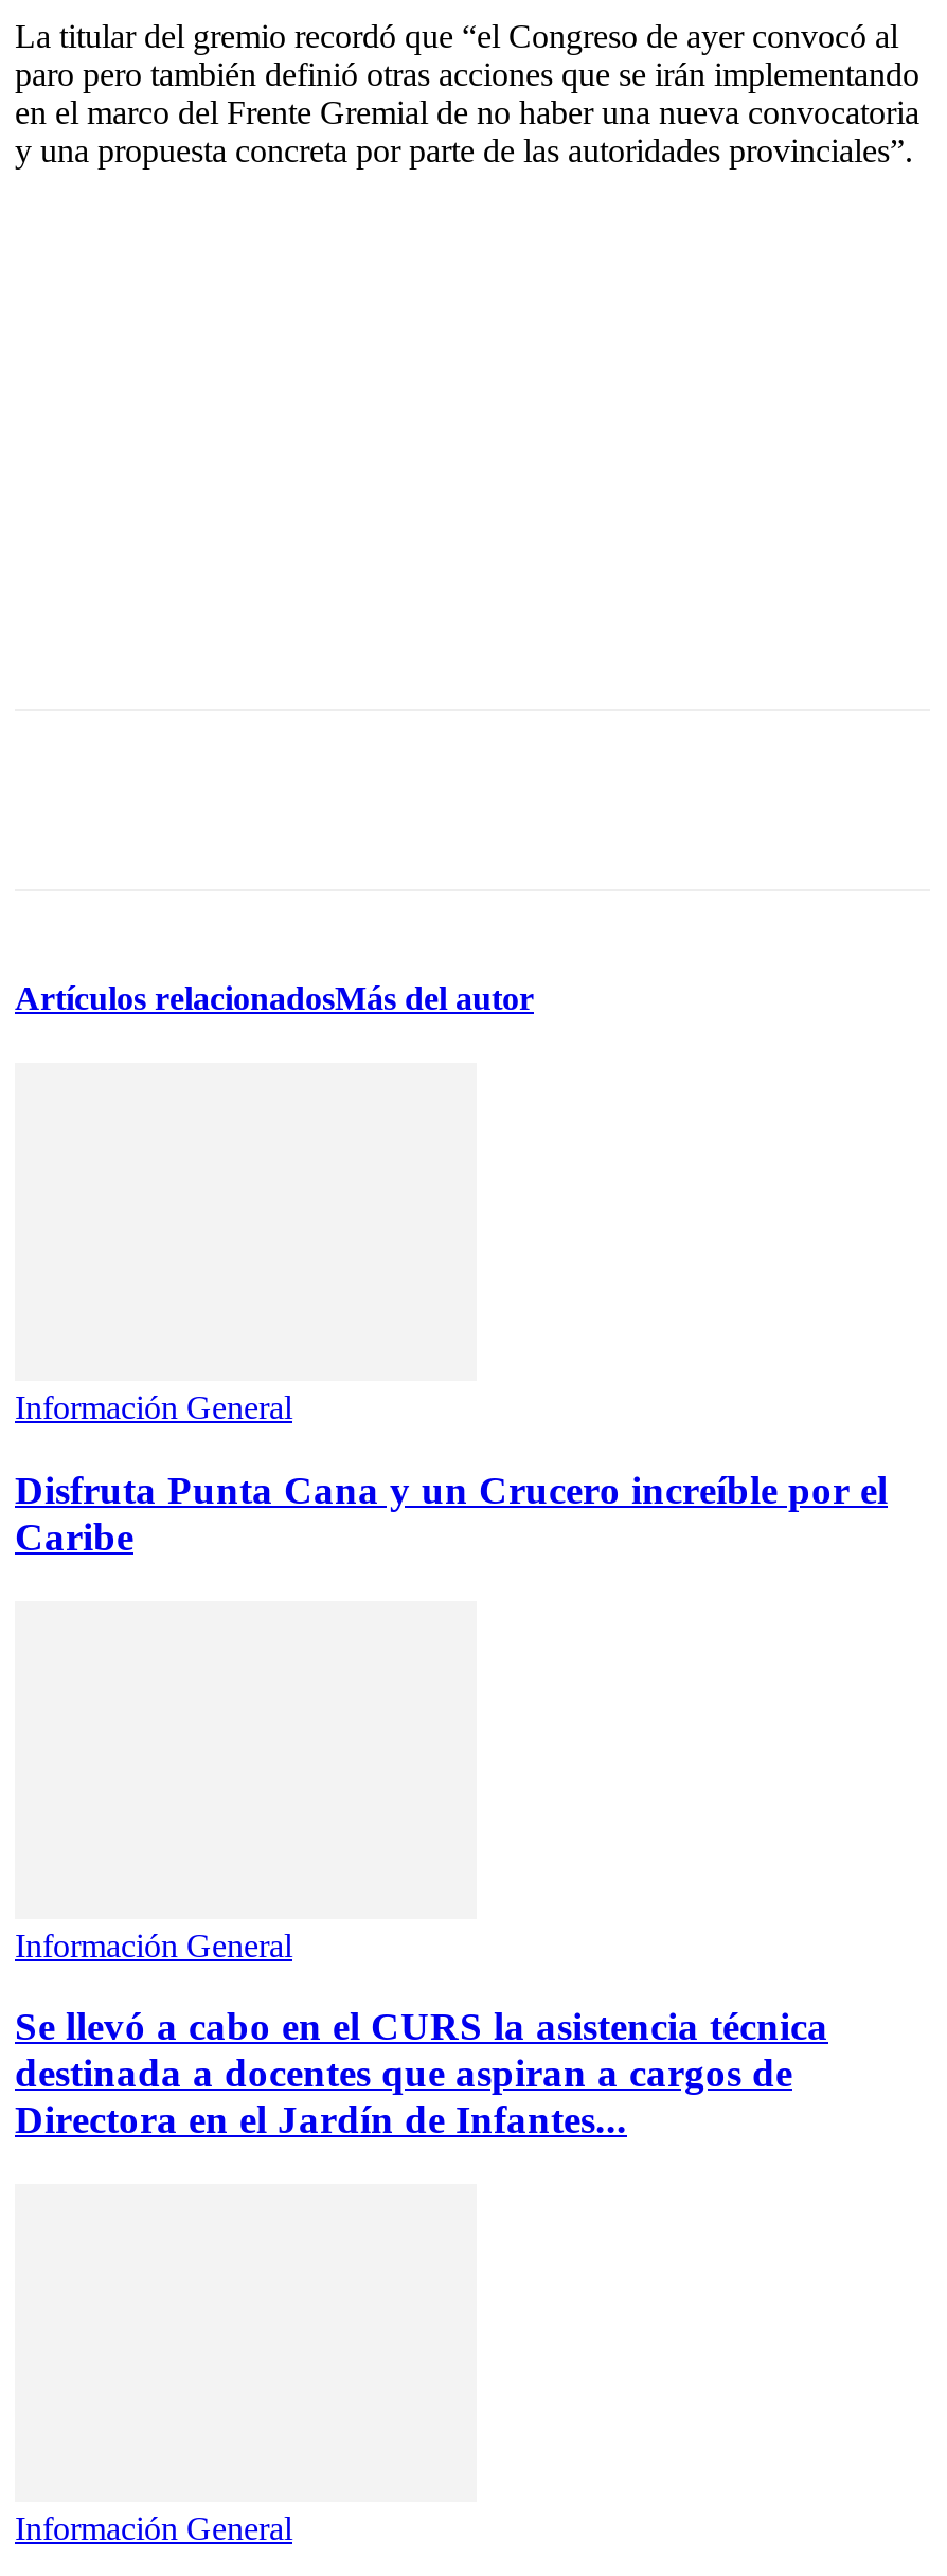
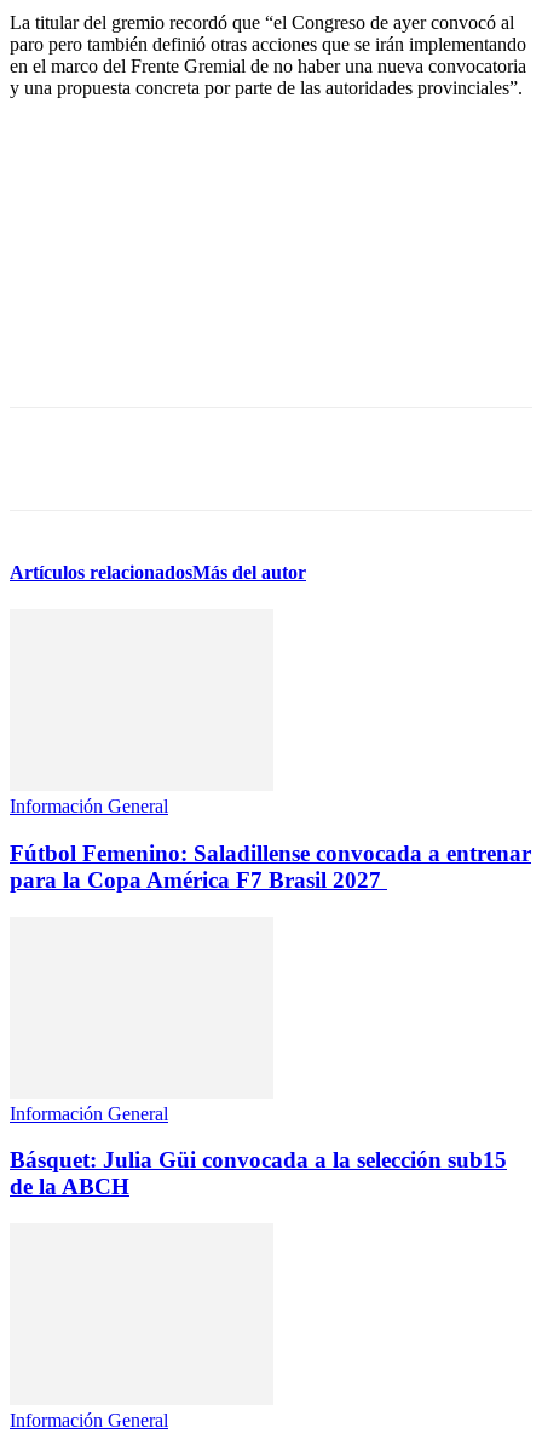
- Disfruta Punta Cana y un Crucero increíble por el
- Caribe
+ Fútbol Femenino: Saladillense convocada a entrenar
+ para la Copa América F7 Brasil 2027

- Se llevó a cabo en el CURS la asistencia técnica
- destinada a docentes que aspiran a cargos de
- Directora en el Jardín de Infantes...
+ Básquet: Julia Güi convocada a la selección sub15
+ de la ABCH
